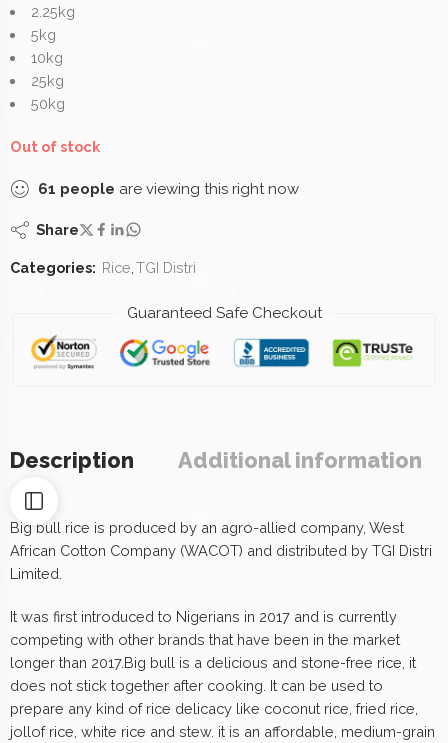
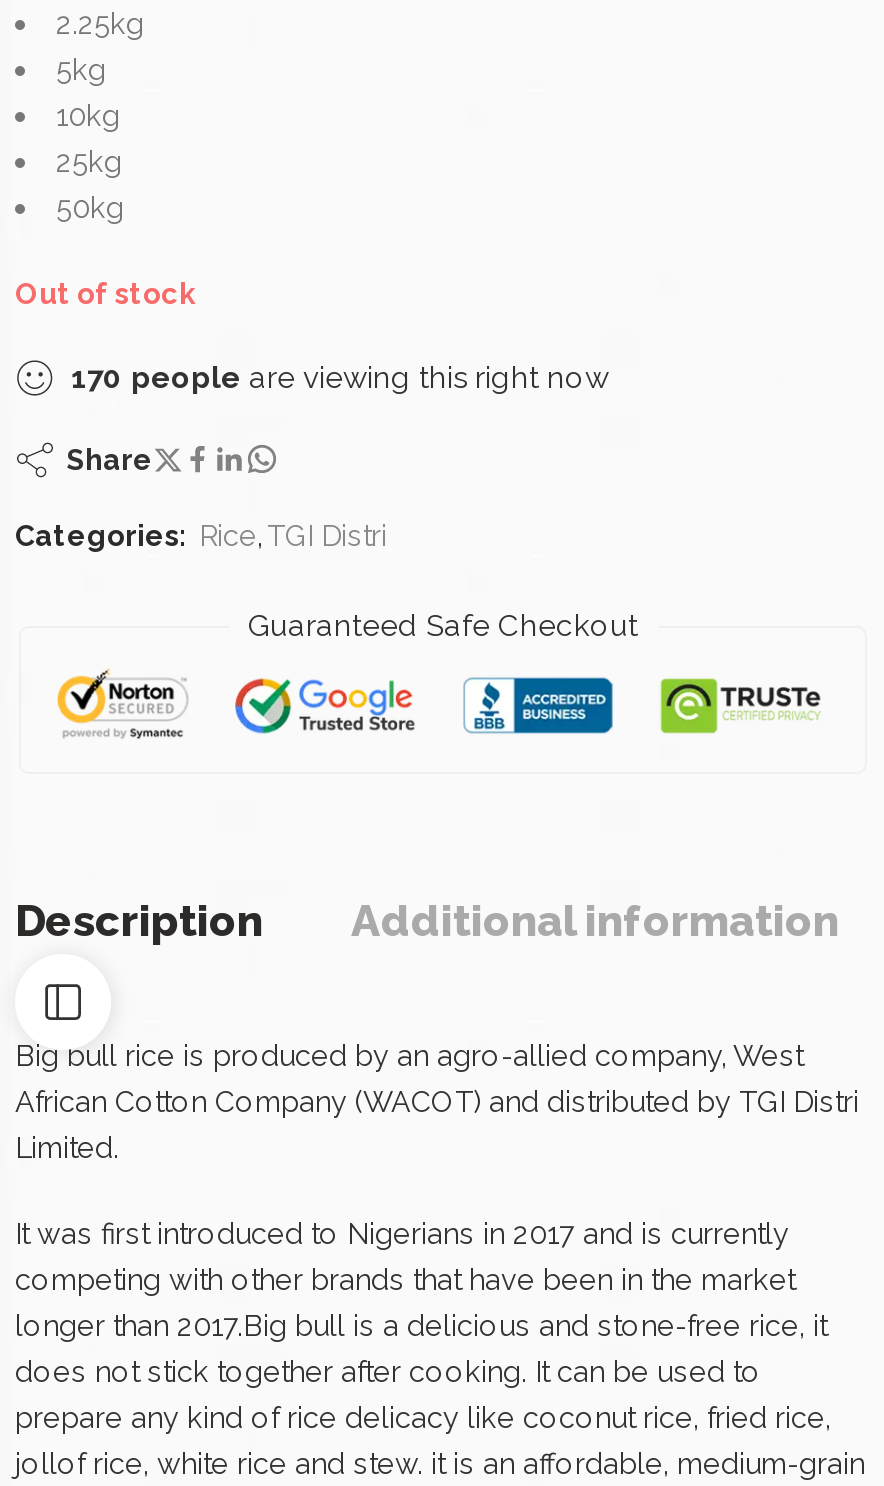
- 61 people are viewing this right now
+ 170 people are viewing this right now
